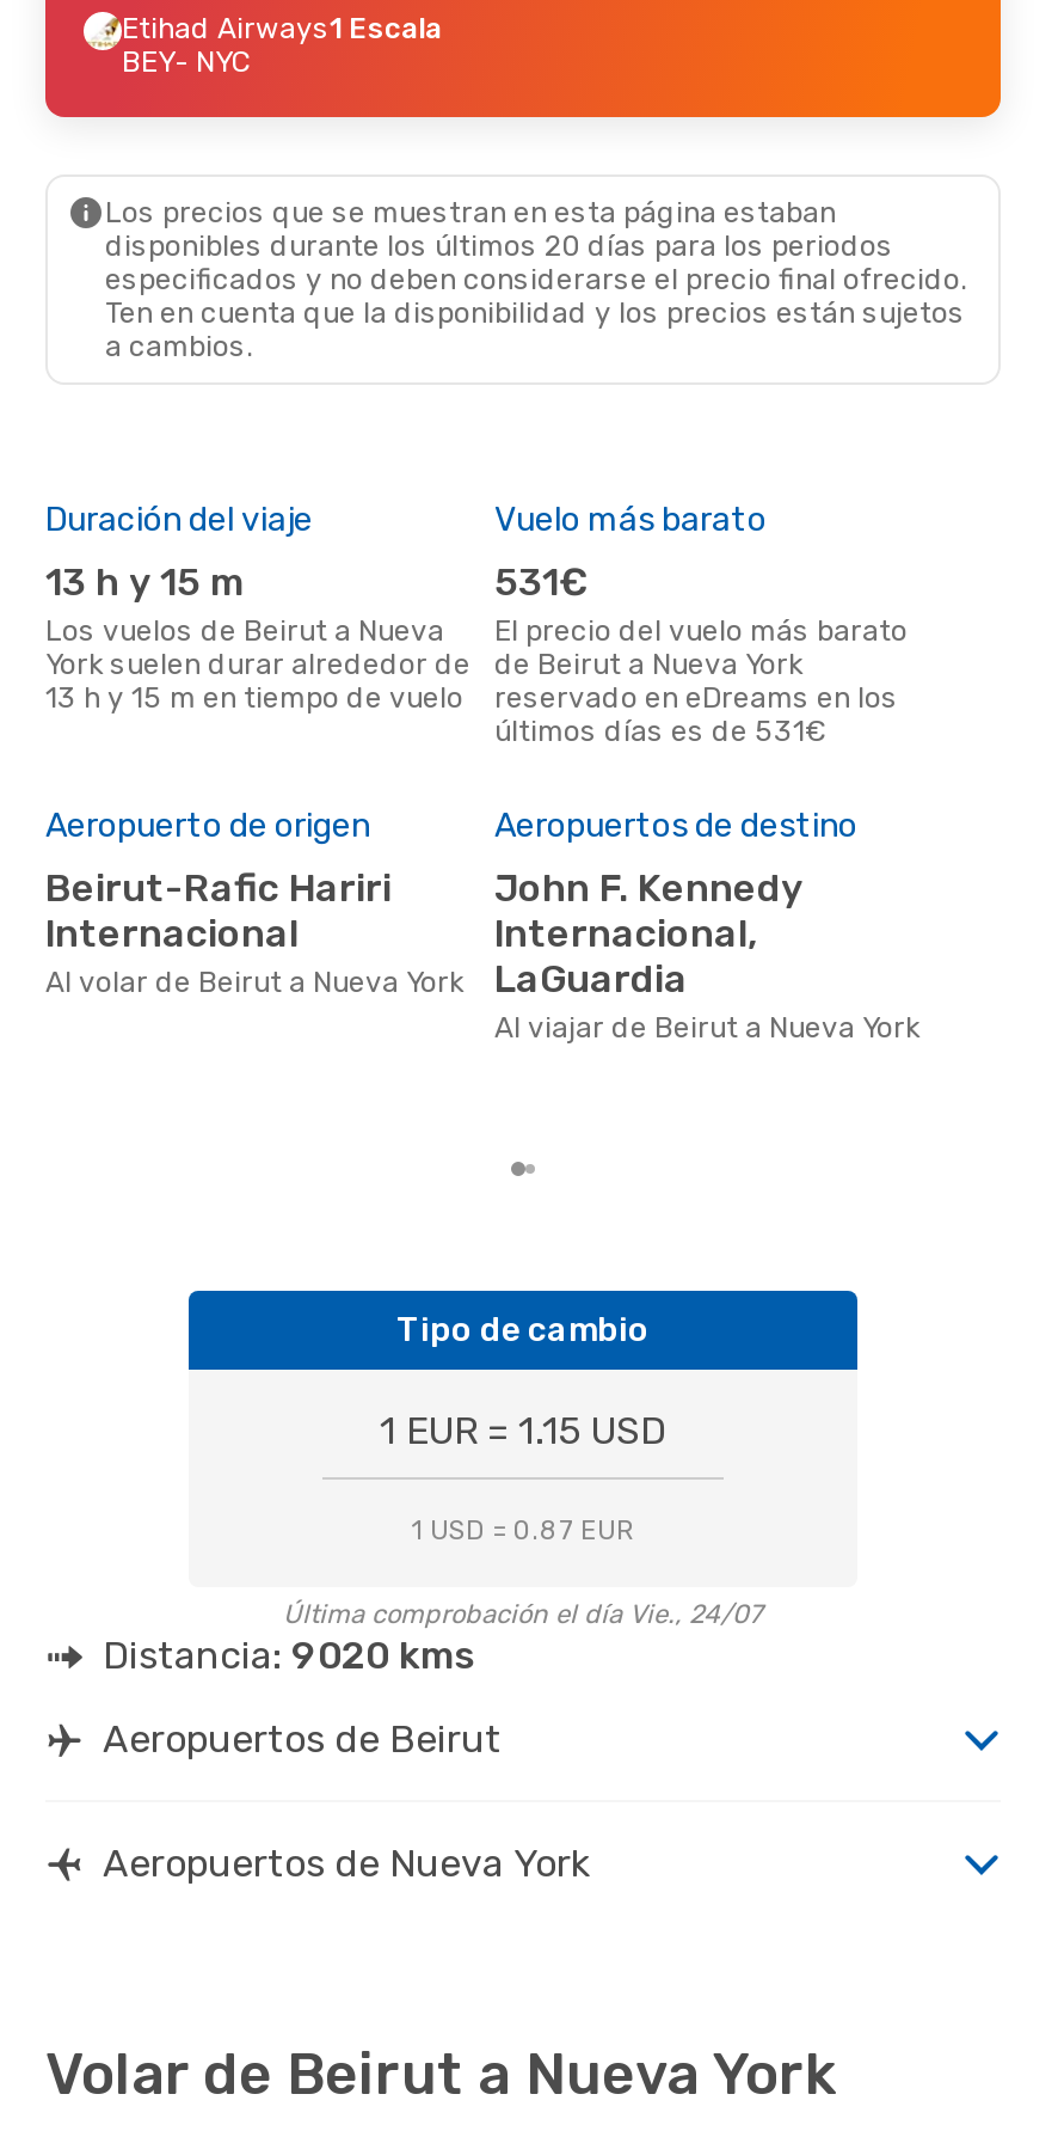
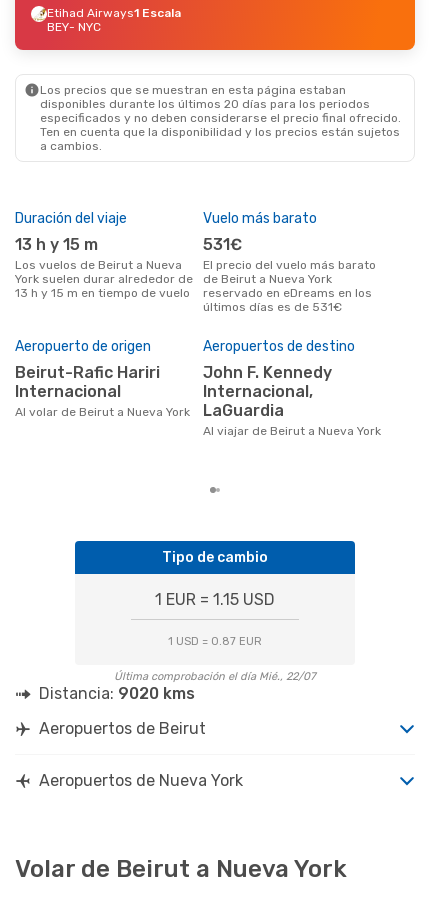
- Última comprobación el día Vie., 24/07
+ Última comprobación el día Mié., 22/07
